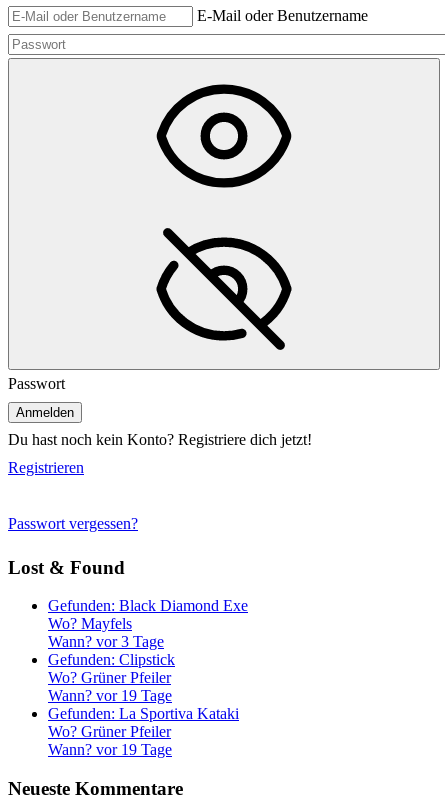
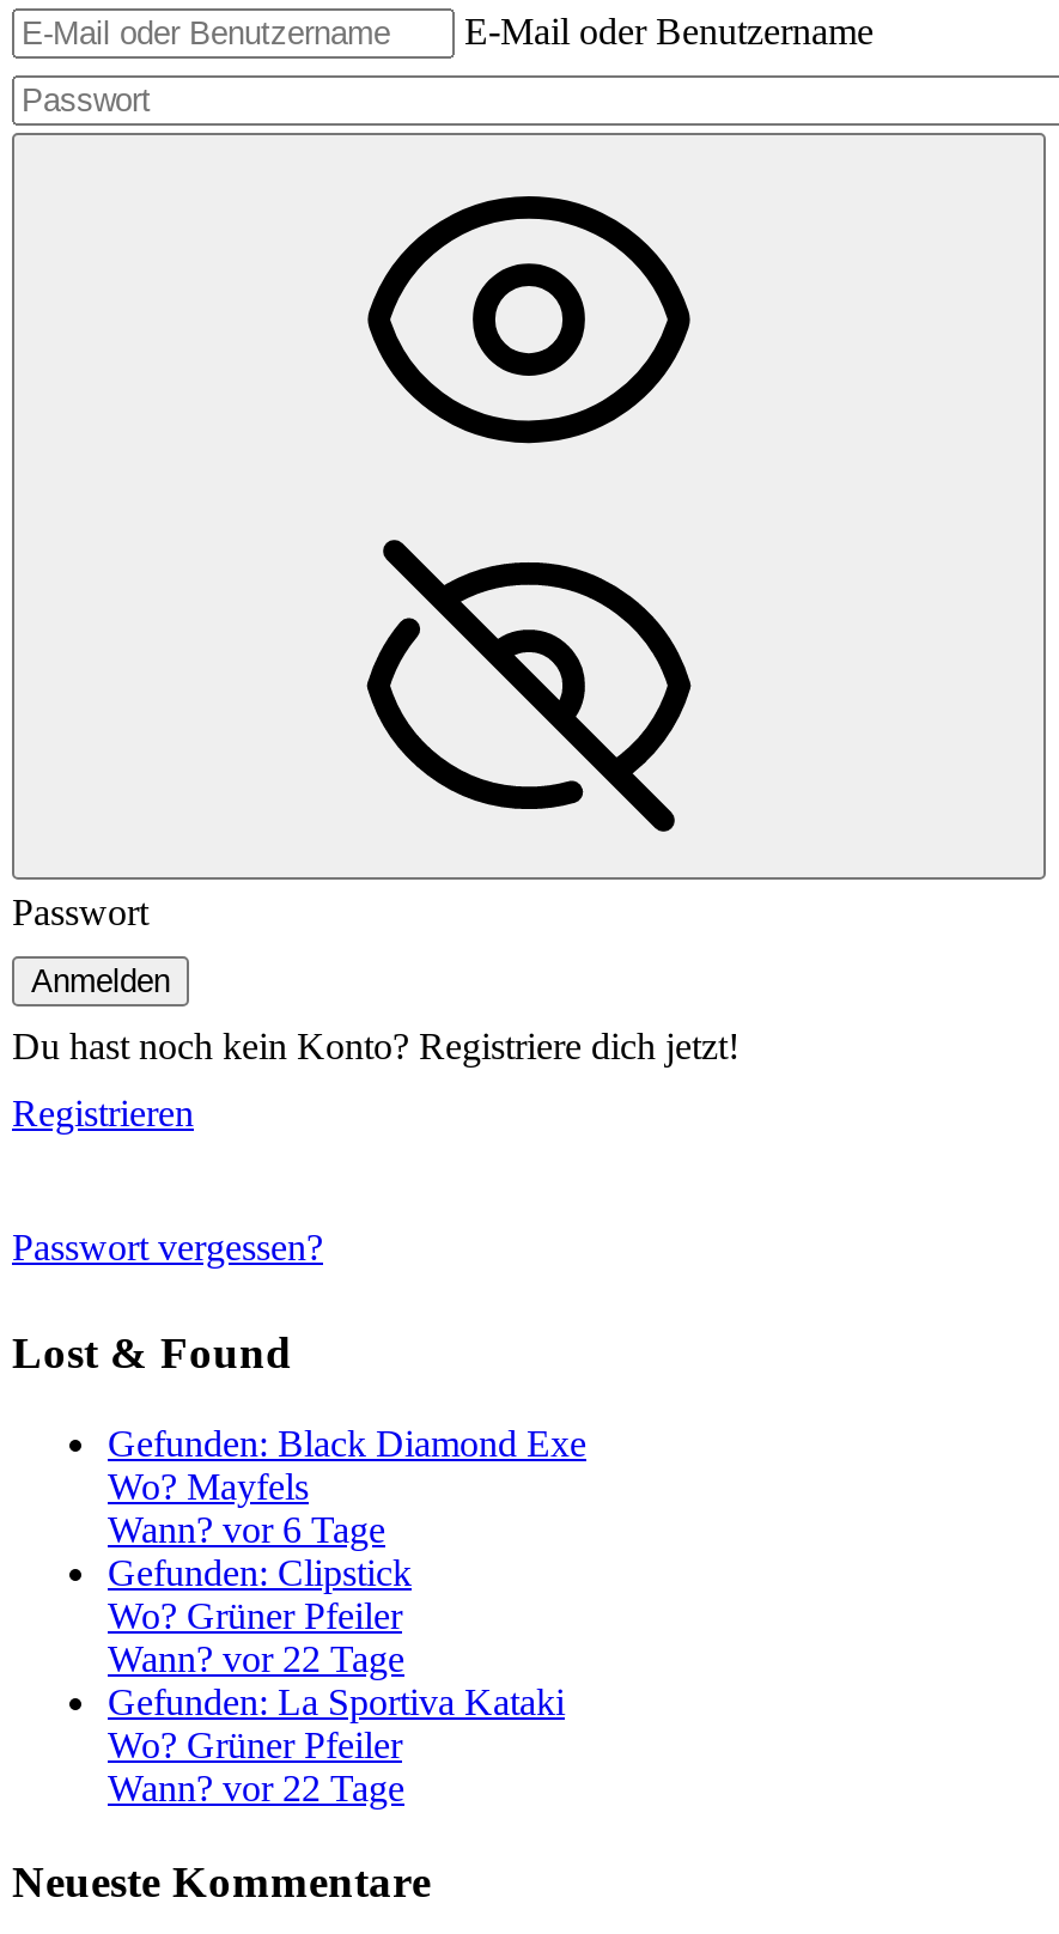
- Wann? vor 3 Tage
+ Wann? vor 6 Tage

- Wann? vor 19 Tage
+ Wann? vor 22 Tage

- Wann? vor 19 Tage
+ Wann? vor 22 Tage
